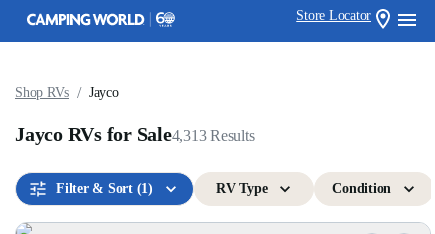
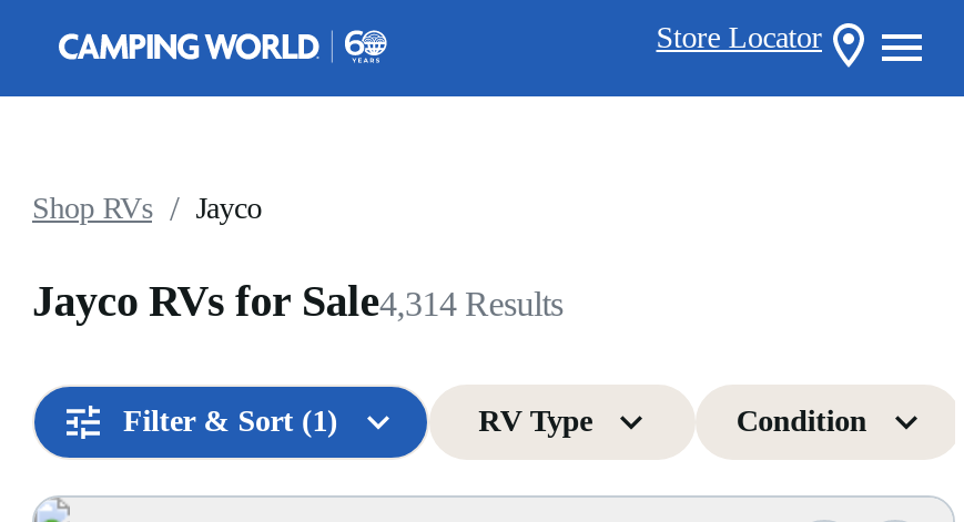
- Jayco RVs for Sale4,313 Results
+ Jayco RVs for Sale4,314 Results
